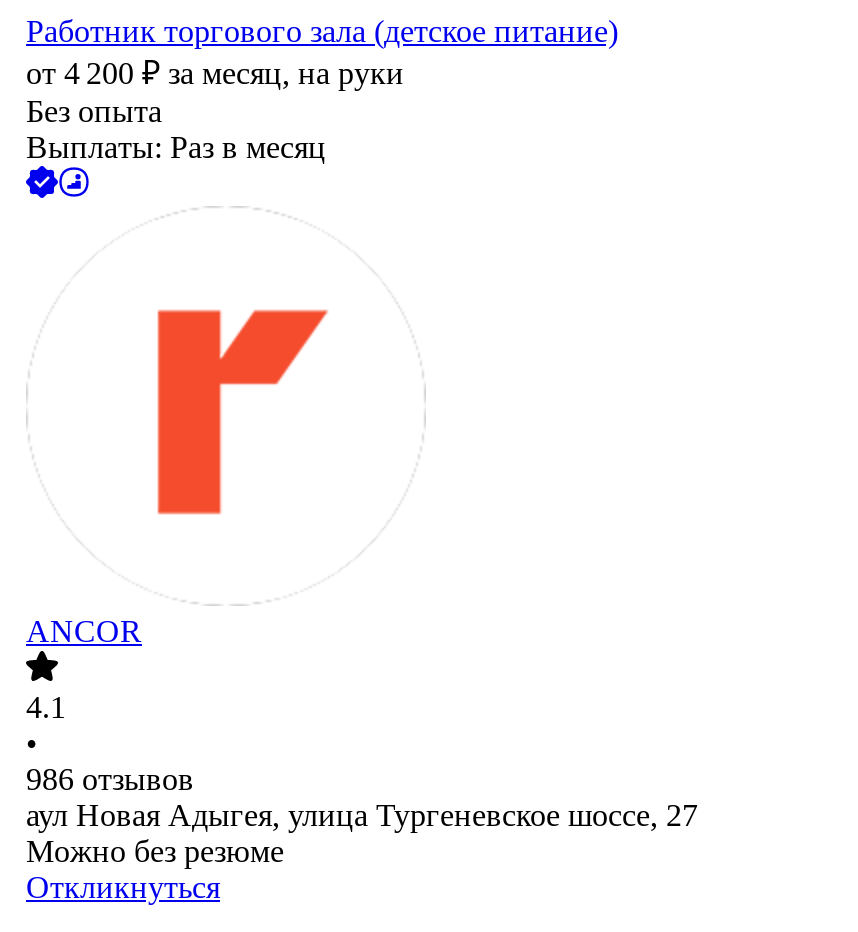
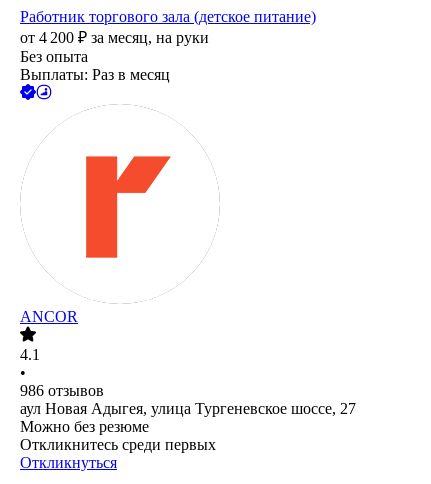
+ Откликнитесь среди первых
